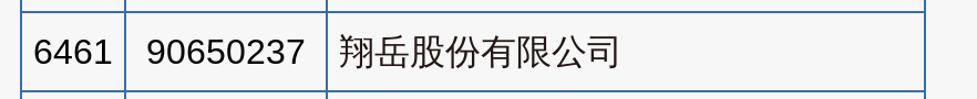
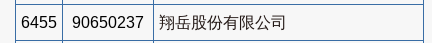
- 6461 90650237 翔岳股份有限公司
+ 6455 90650237 翔岳股份有限公司
